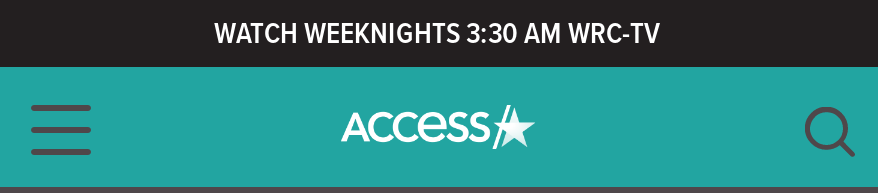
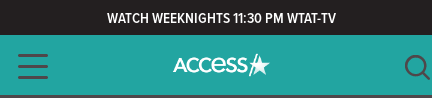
- WATCH WEEKNIGHTS 3:30 AM WRC-TV
+ WATCH WEEKNIGHTS 11:30 PM WTAT-TV
